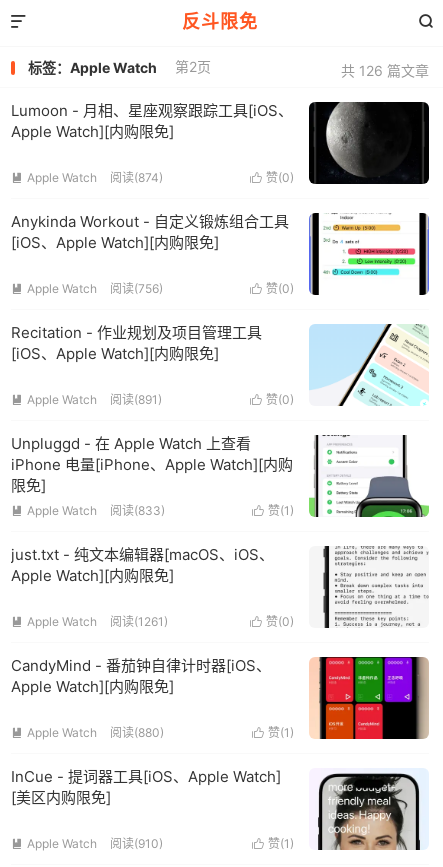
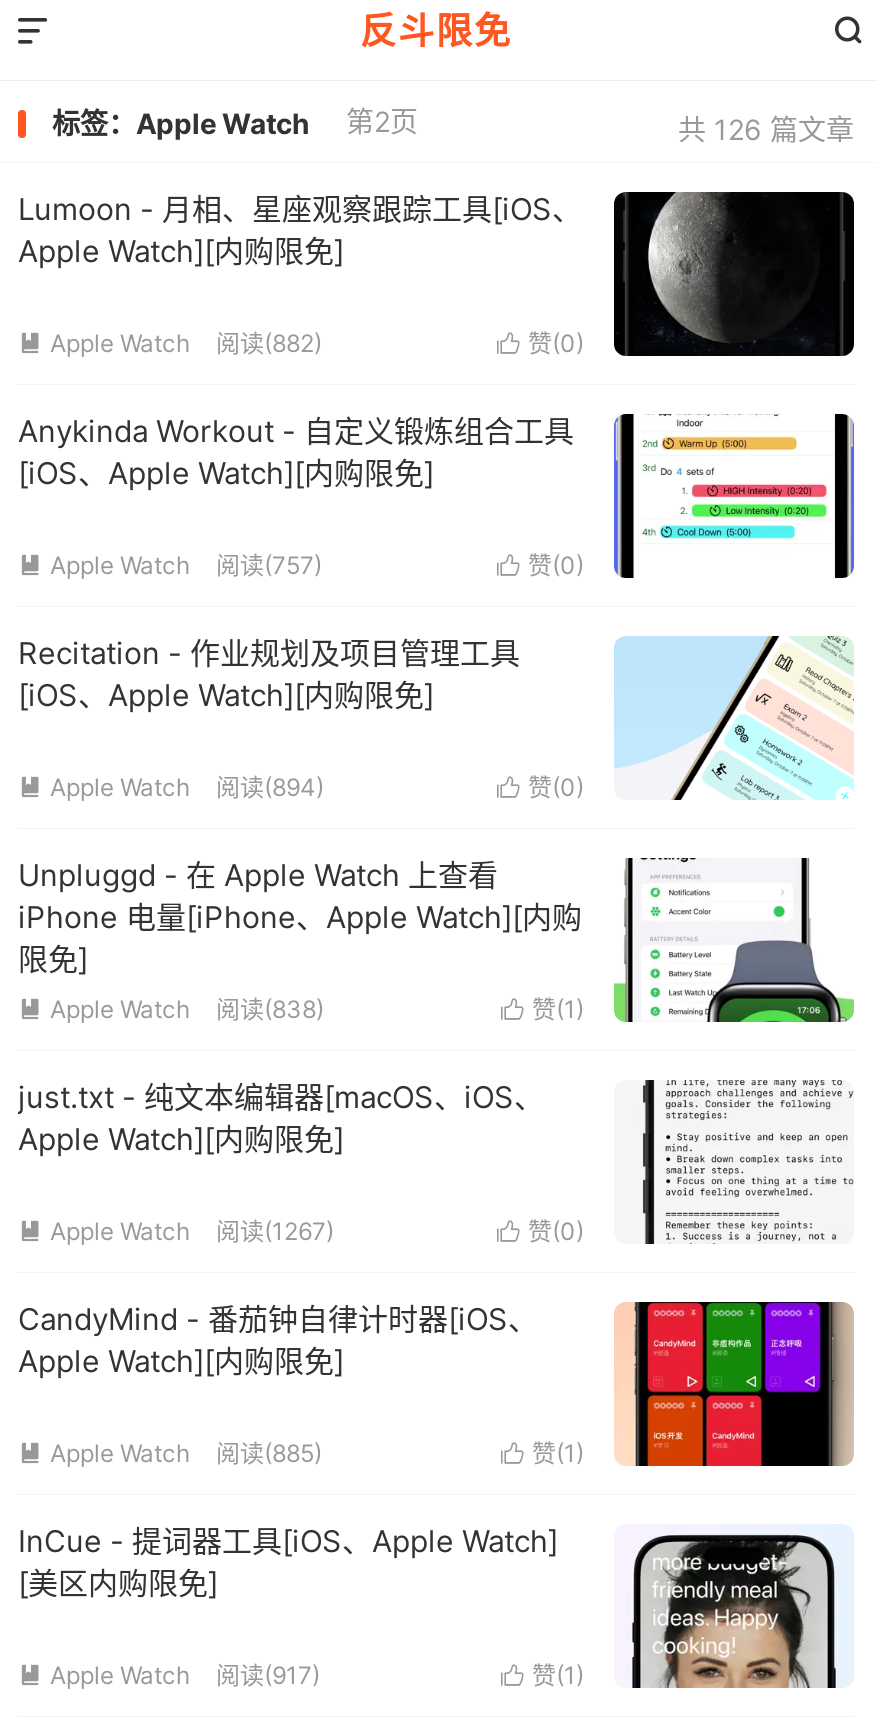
- 阅读(874)
+ 阅读(882)

- 阅读(756)
+ 阅读(757)

- 阅读(891)
+ 阅读(894)

- 阅读(833)
+ 阅读(838)

- 阅读(1261)
+ 阅读(1267)

- 阅读(880)
+ 阅读(885)

- 阅读(910)
+ 阅读(917)
